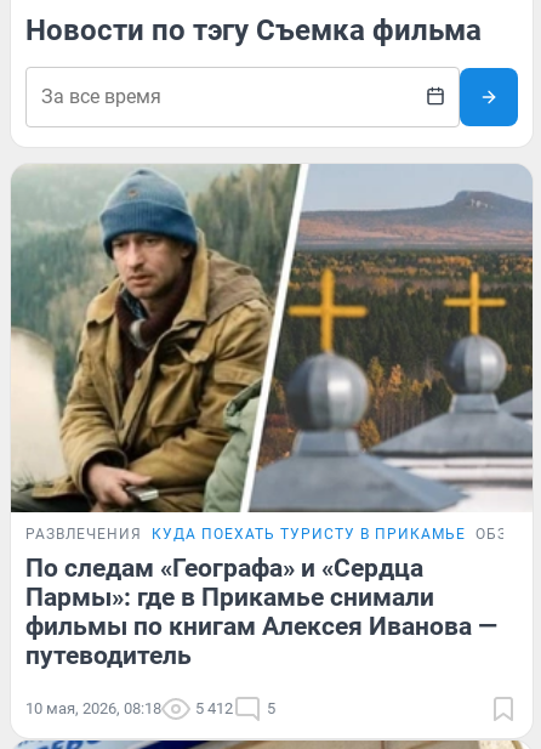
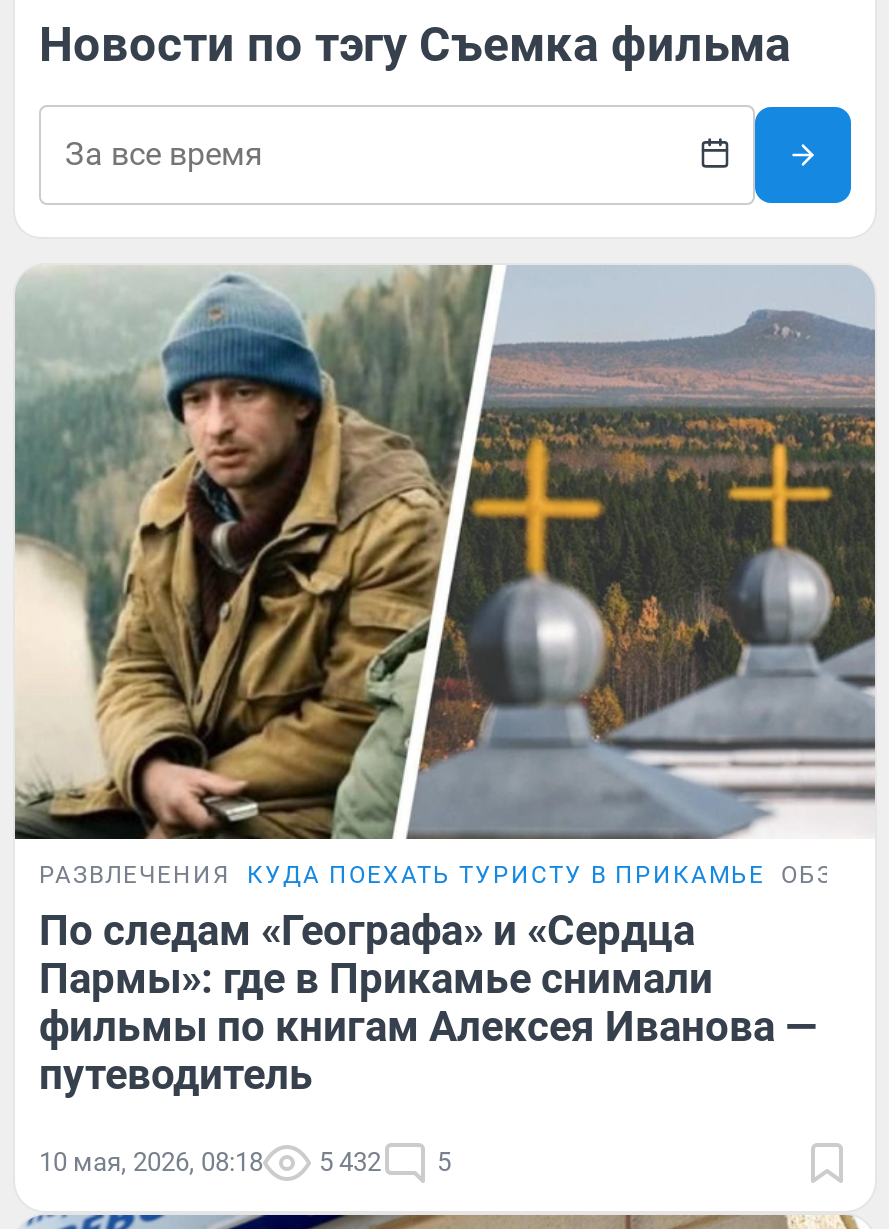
- 10 мая, 2026, 08:18 5 412 5
+ 10 мая, 2026, 08:18 5 432 5
